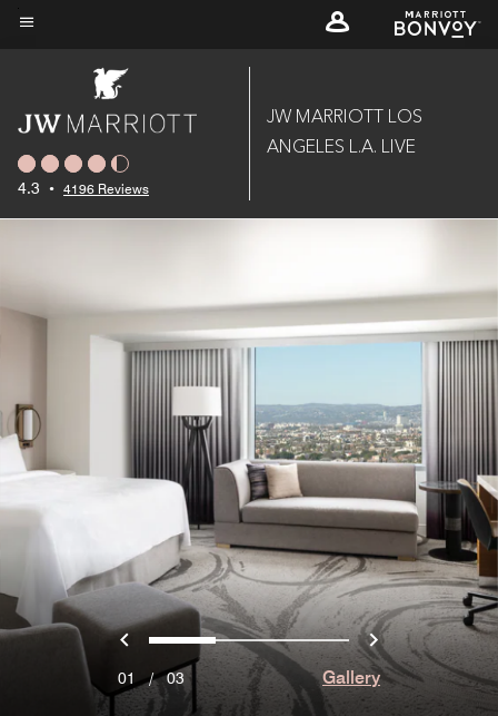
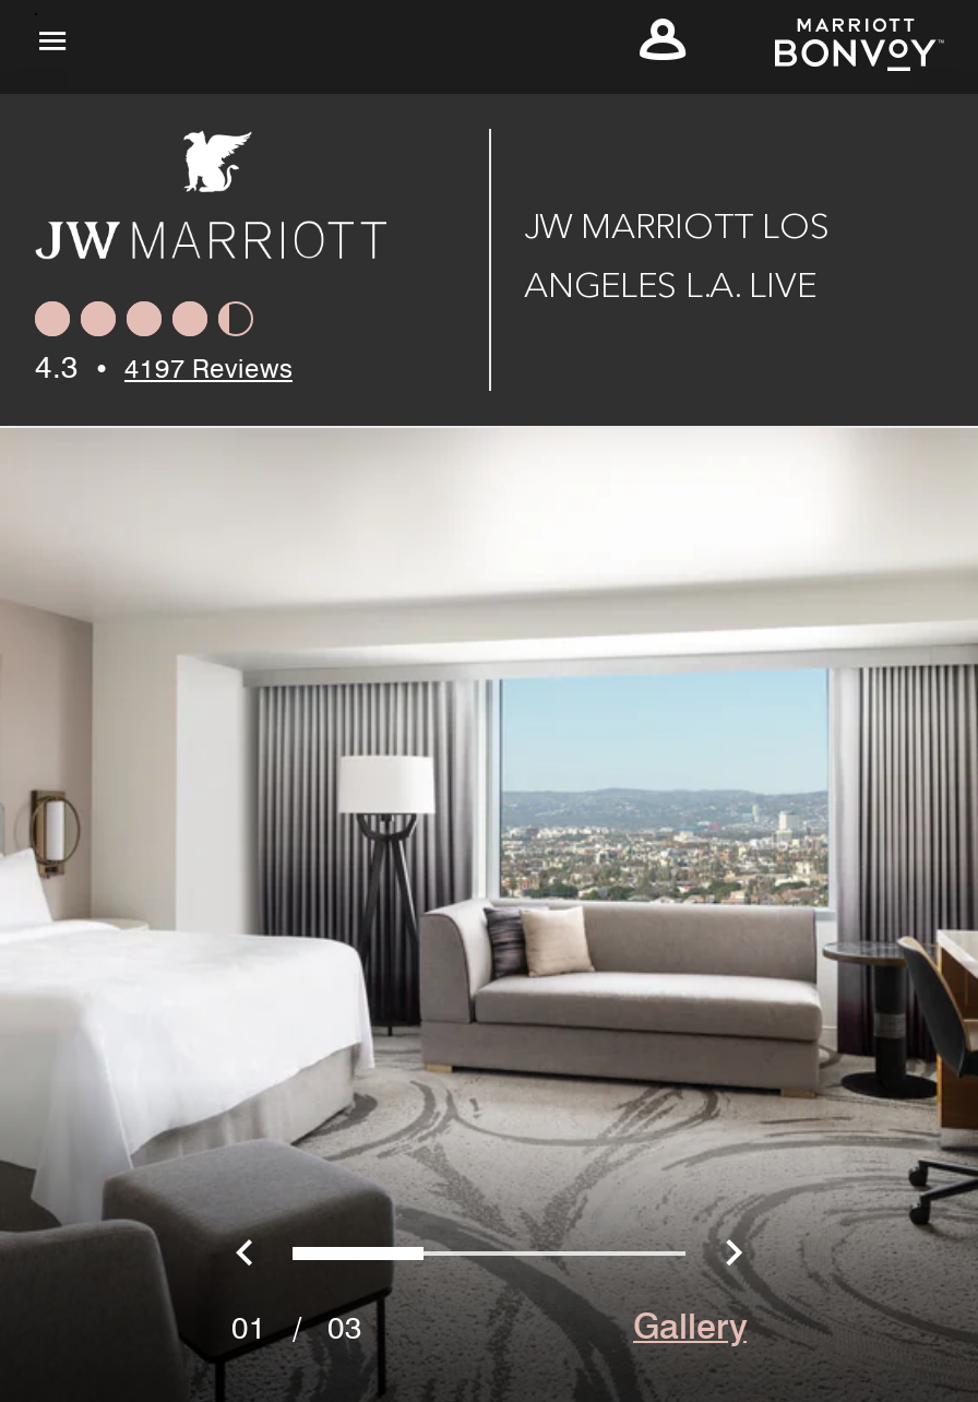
- 4.3 • 4196 Reviews
+ 4.3 • 4197 Reviews
